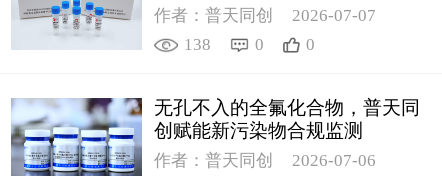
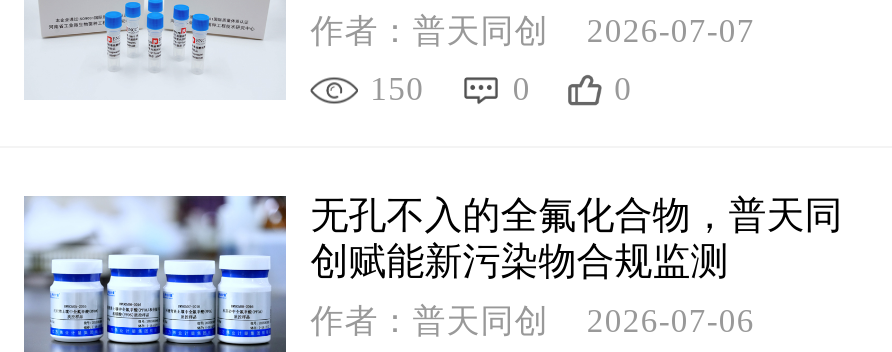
- 138
+ 150
